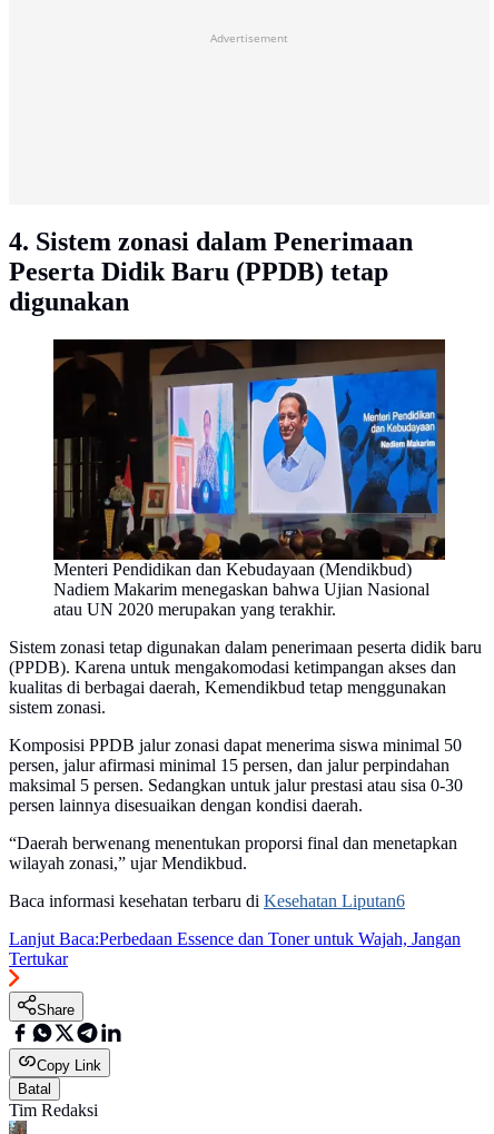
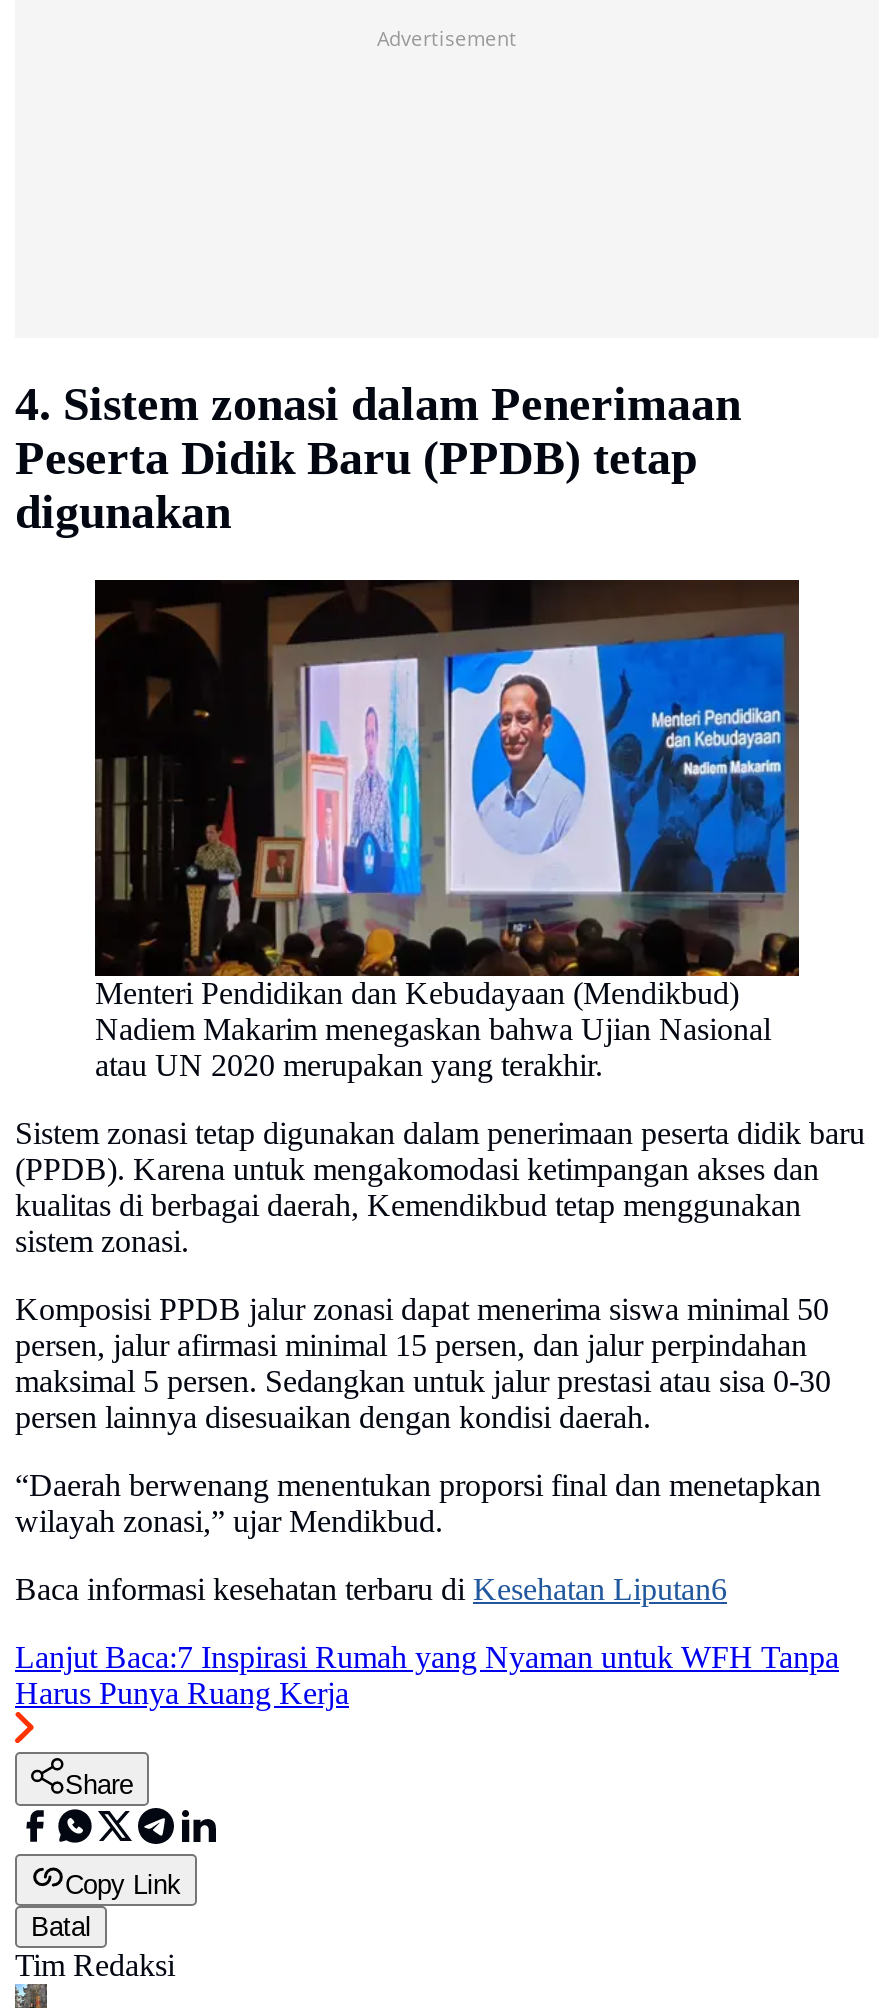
- Lanjut Baca:Perbedaan Essence dan Toner untuk Wajah, Jangan
- Tertukar
+ Lanjut Baca:7 Inspirasi Rumah yang Nyaman untuk WFH Tanpa
+ Harus Punya Ruang Kerja
